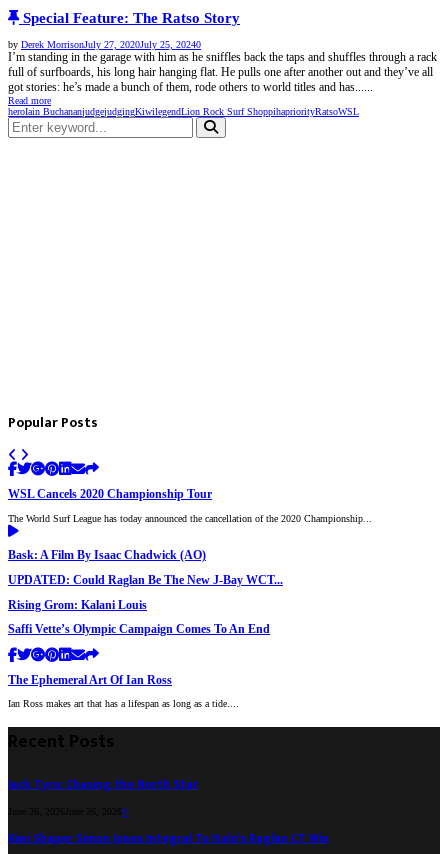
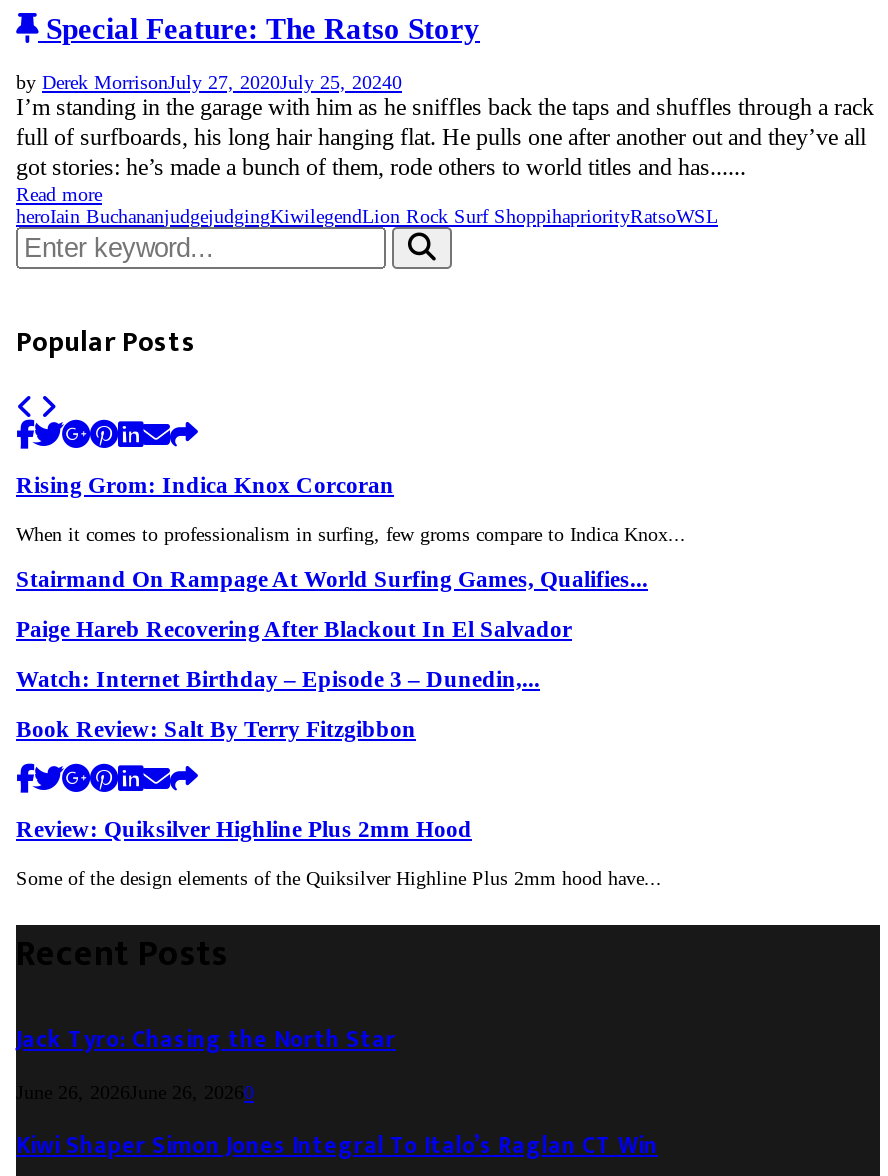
- WSL Cancels 2020 Championship Tour
+ Rising Grom: Indica Knox Corcoran

- The World Surf League has today announced the cancellation of the 2020 Championship...
+ When it comes to professionalism in surfing, few groms compare to Indica Knox...

- Bask: A Film By Isaac Chadwick (AO)
+ Stairmand On Rampage At World Surfing Games, Qualifies...

- UPDATED: Could Raglan Be The New J-Bay WCT...
+ Paige Hareb Recovering After Blackout In El Salvador

- Rising Grom: Kalani Louis
+ Watch: Internet Birthday – Episode 3 – Dunedin,...

- Saffi Vette’s Olympic Campaign Comes To An End
+ Book Review: Salt By Terry Fitzgibbon

- The Ephemeral Art Of Ian Ross
+ Review: Quiksilver Highline Plus 2mm Hood

- Ian Ross makes art that has a lifespan as long as a tide....
+ Some of the design elements of the Quiksilver Highline Plus 2mm hood have...
